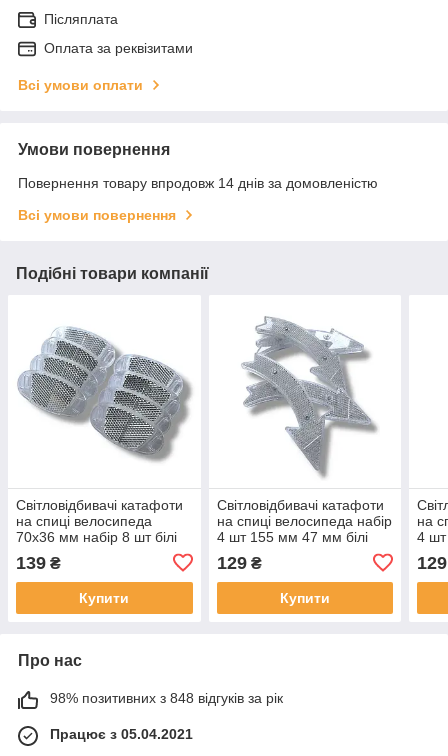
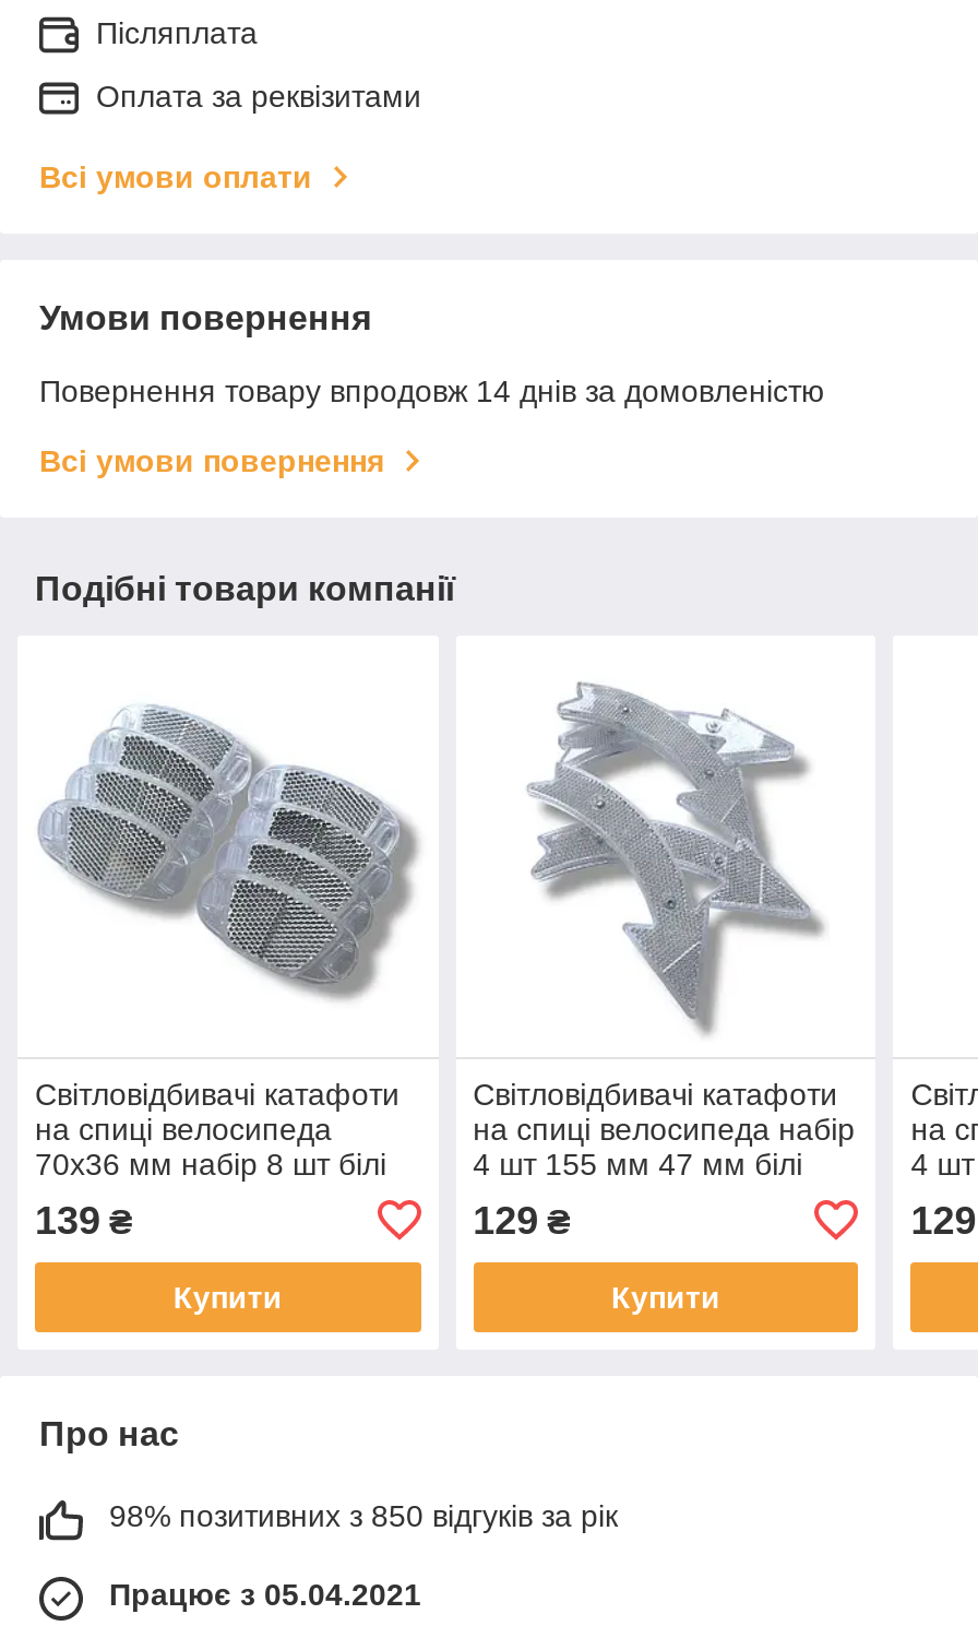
- 98% позитивних з 848 відгуків за рік
+ 98% позитивних з 850 відгуків за рік
